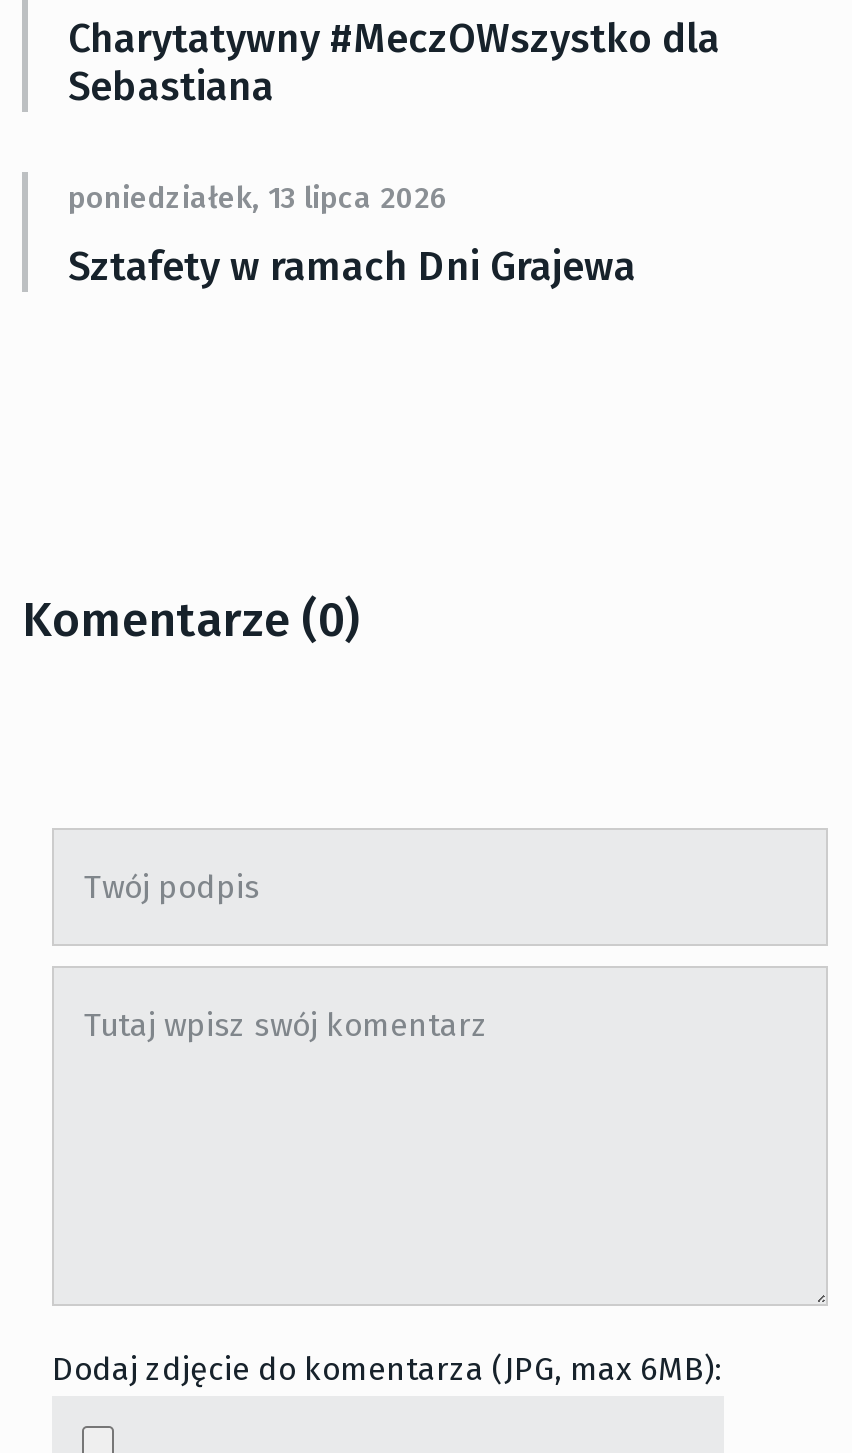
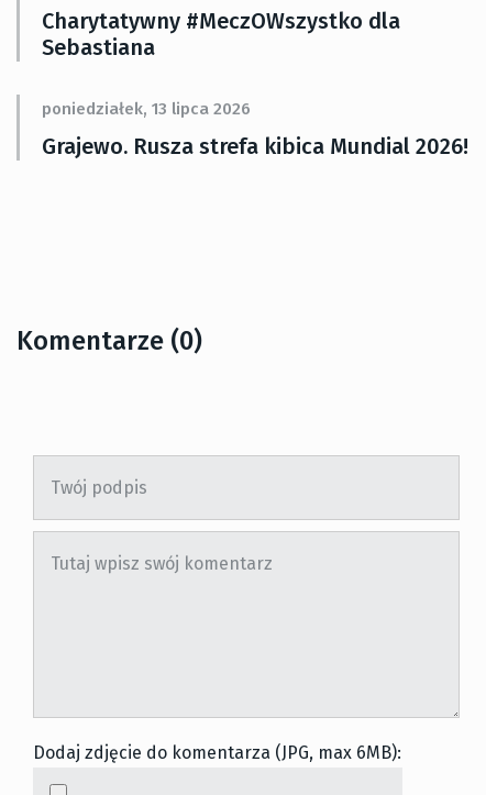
- Sztafety w ramach Dni Grajewa
+ Grajewo. Rusza strefa kibica Mundial 2026!
